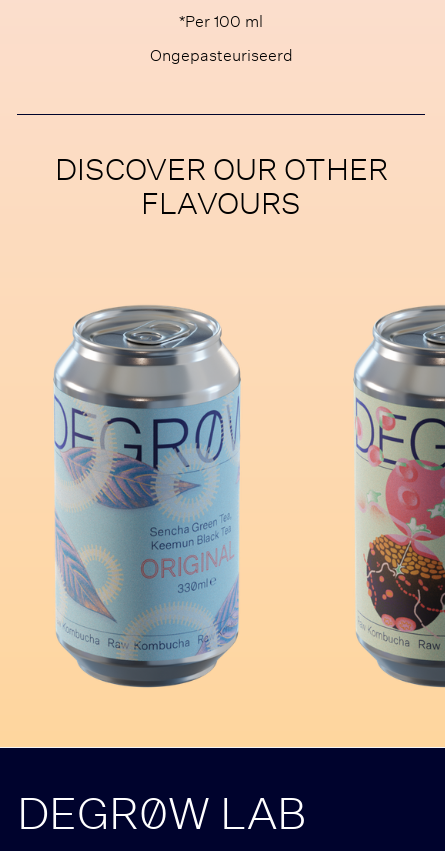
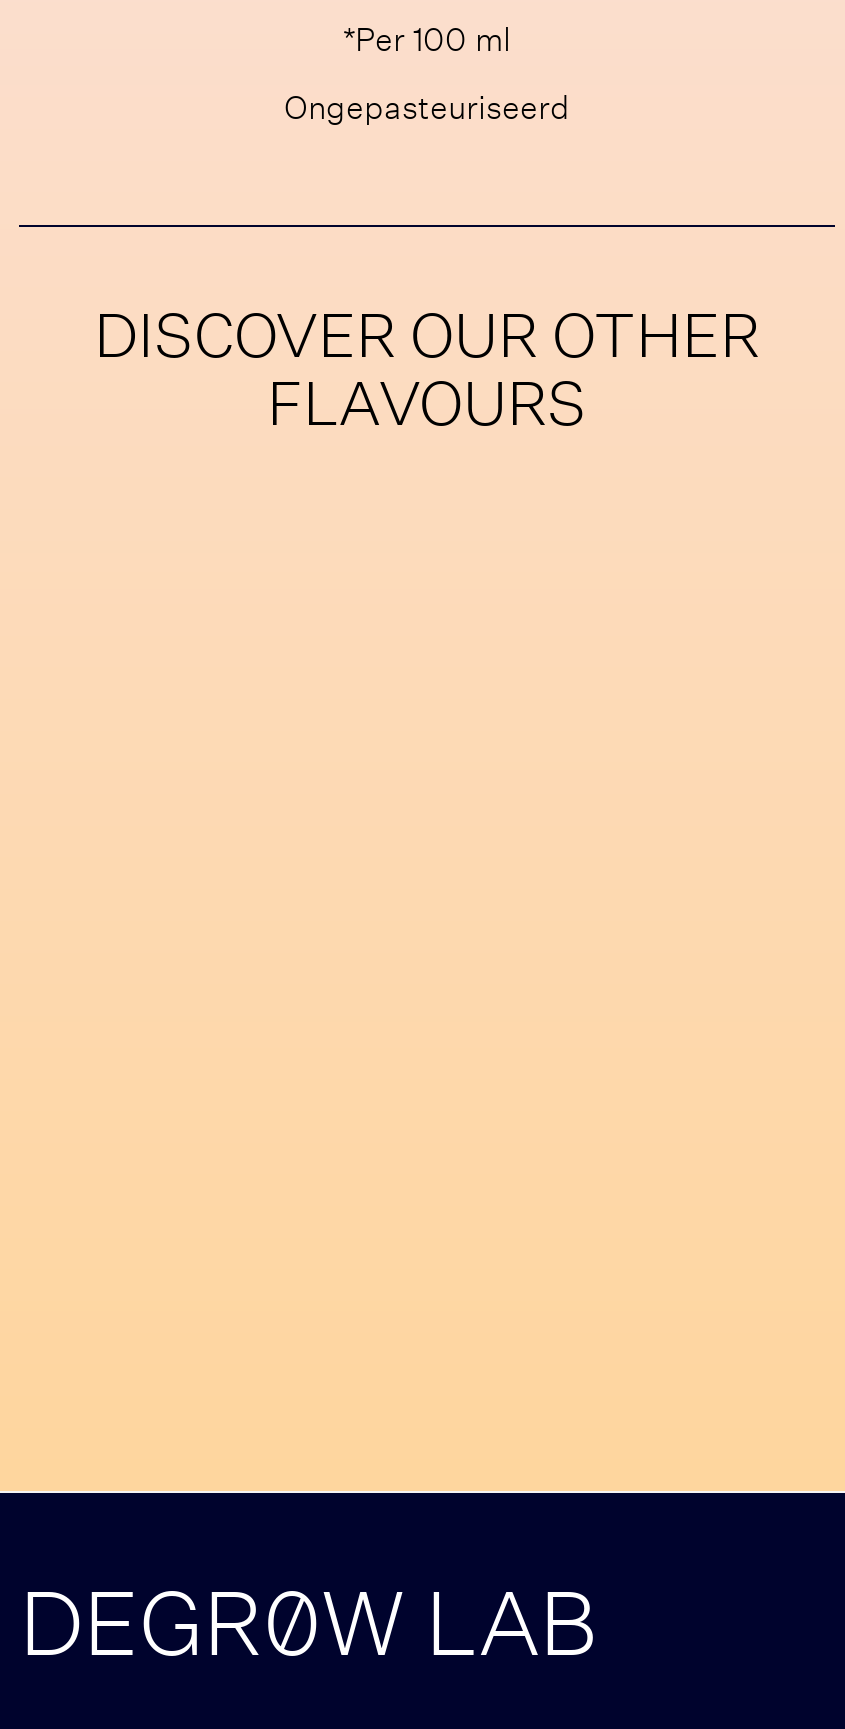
- [image]

- [image]
